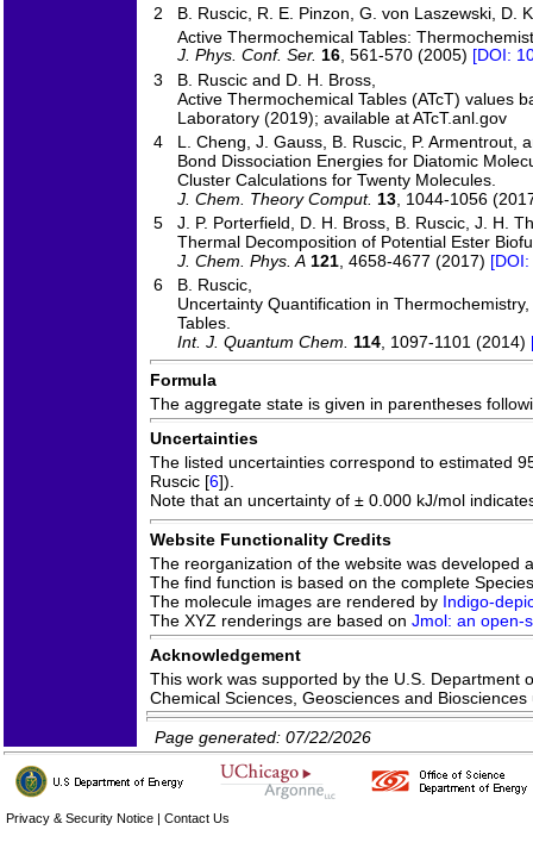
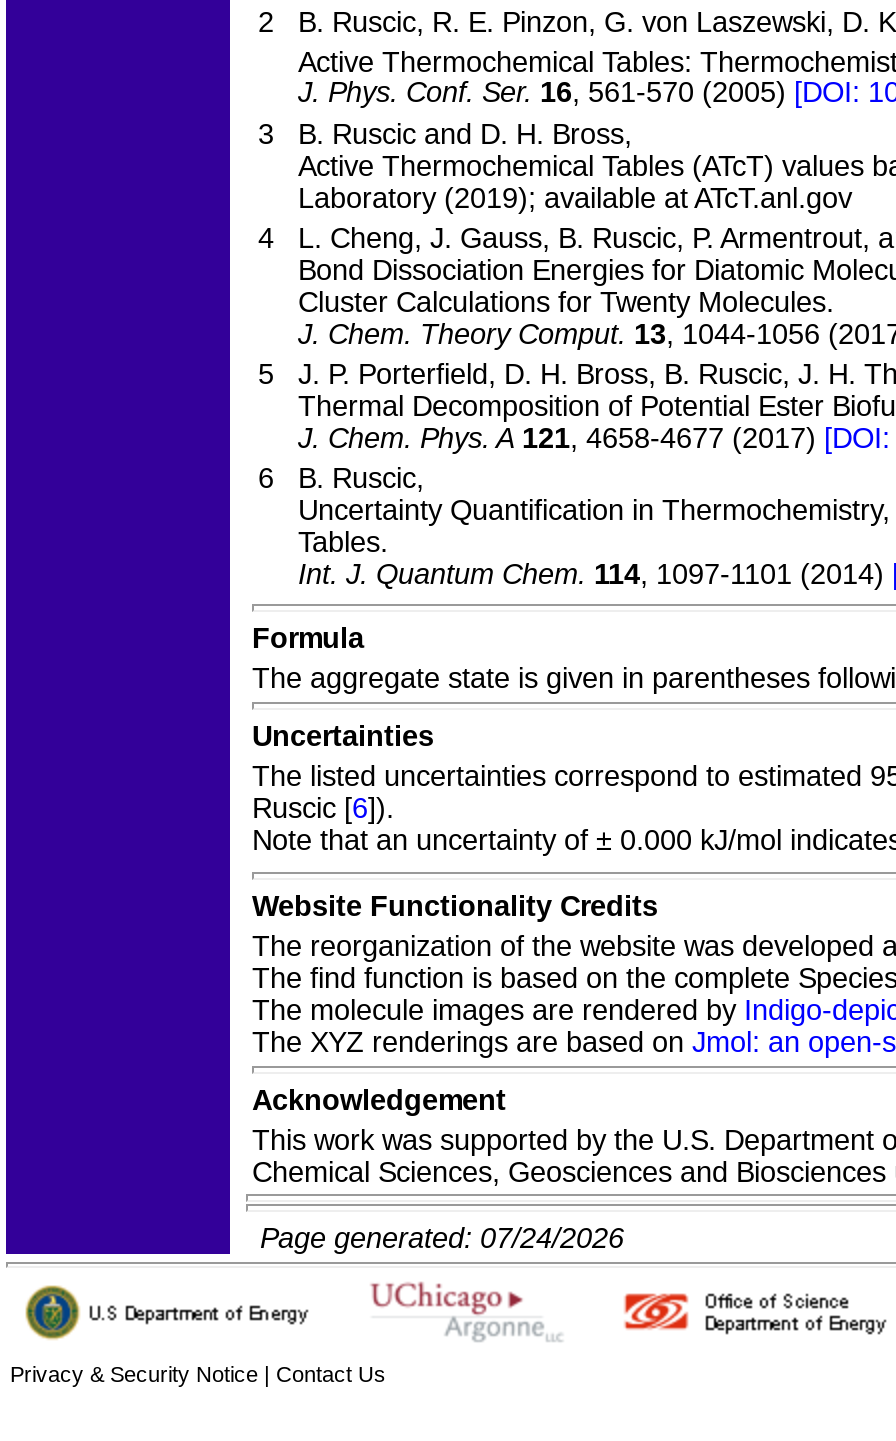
- Page generated: 07/22/2026
+ Page generated: 07/24/2026
